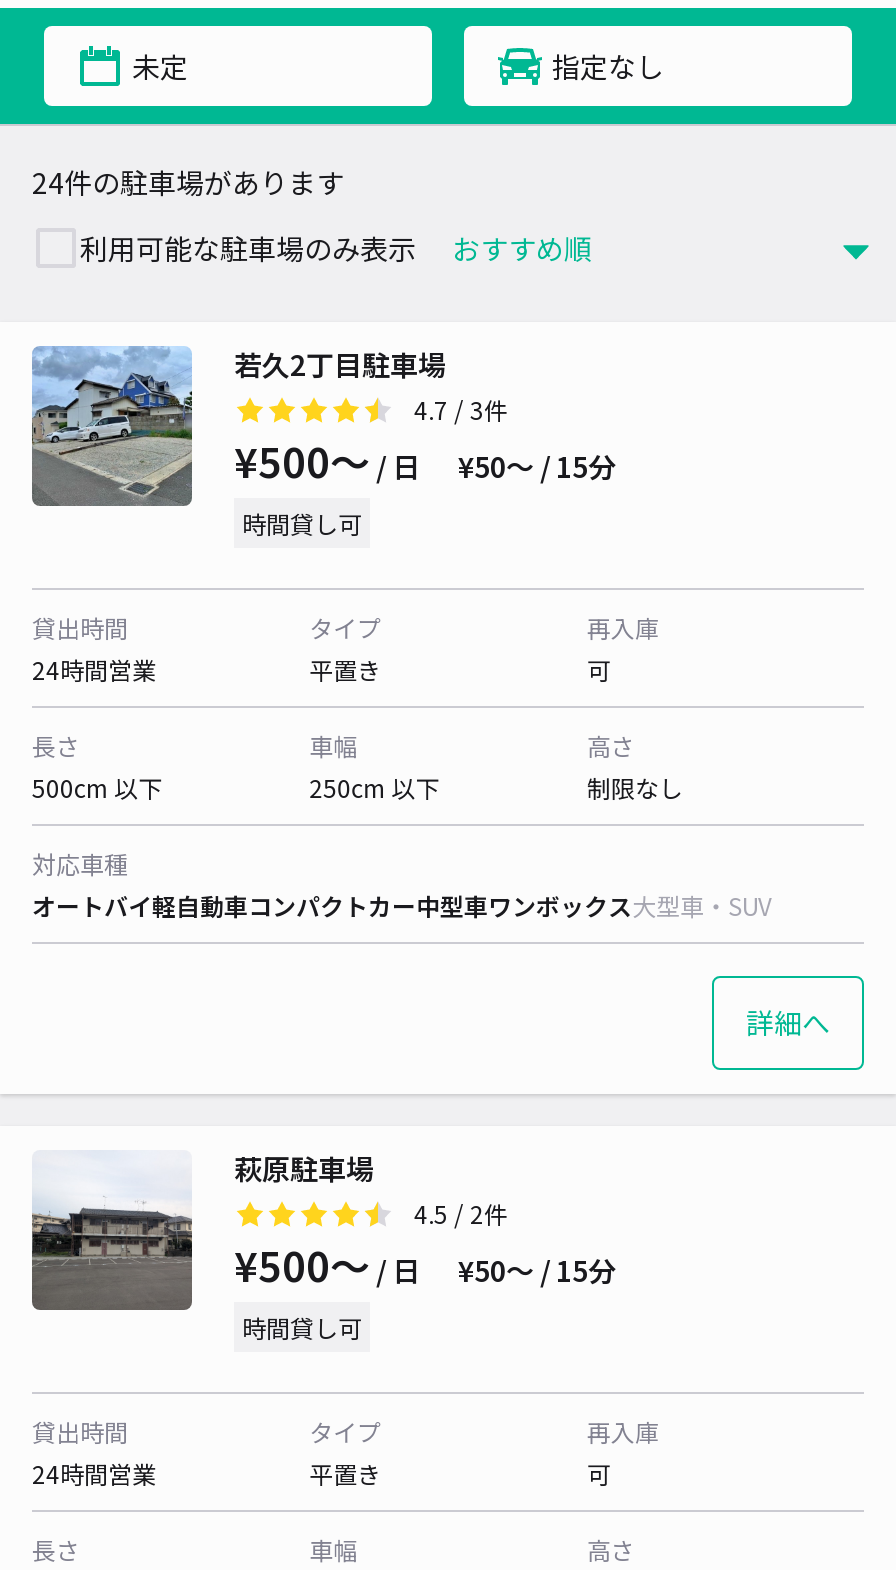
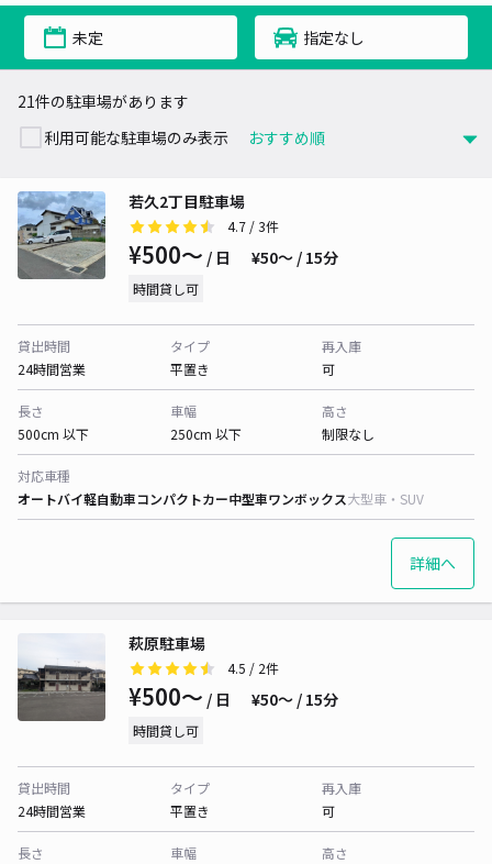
- 24件の駐車場があります
+ 21件の駐車場があります
